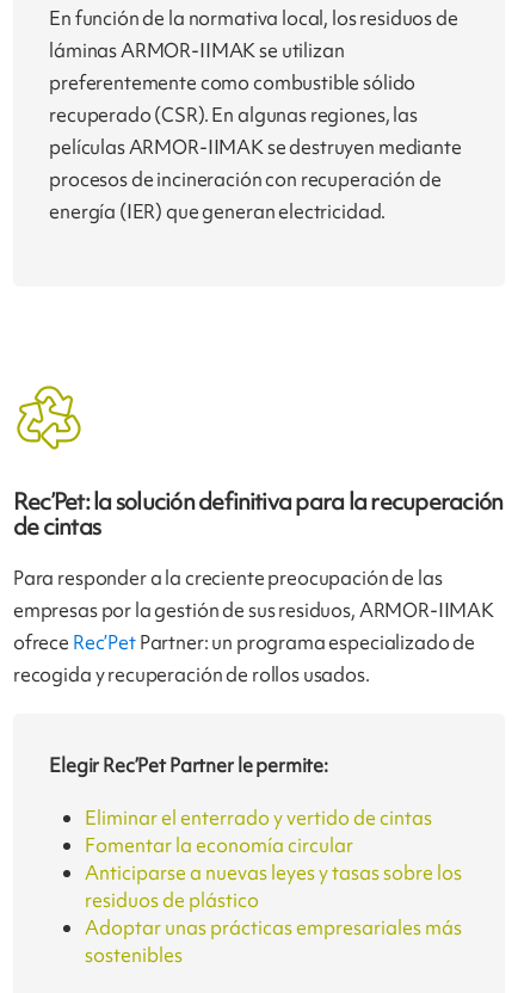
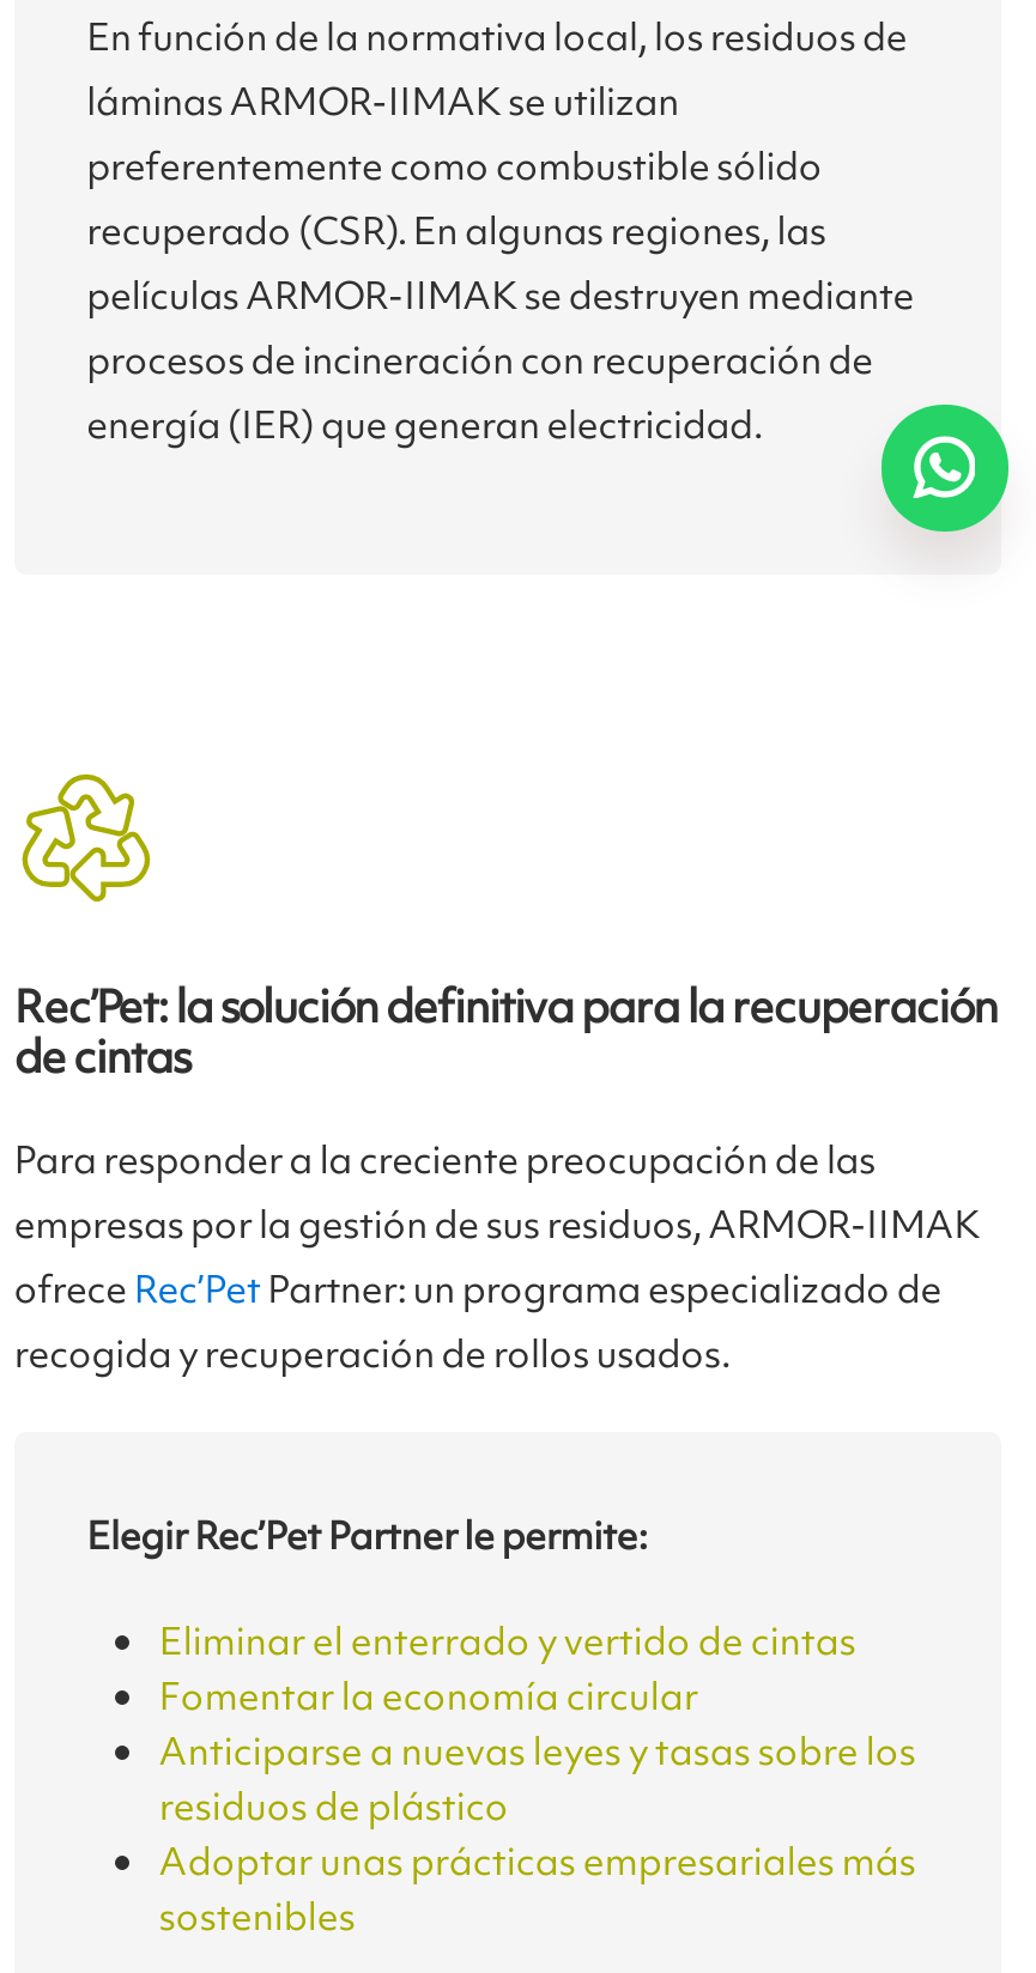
+ [image]
